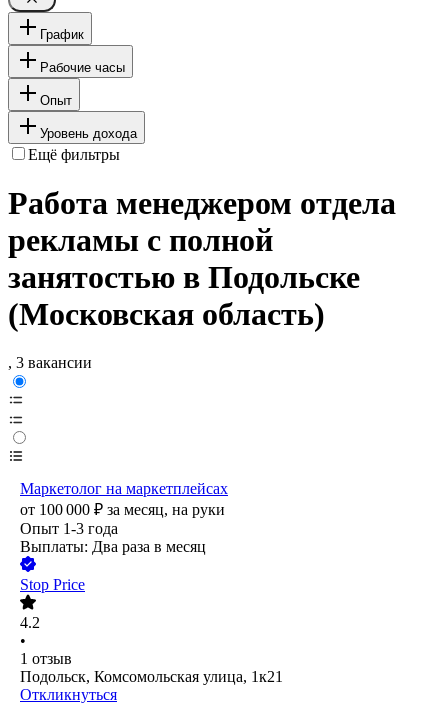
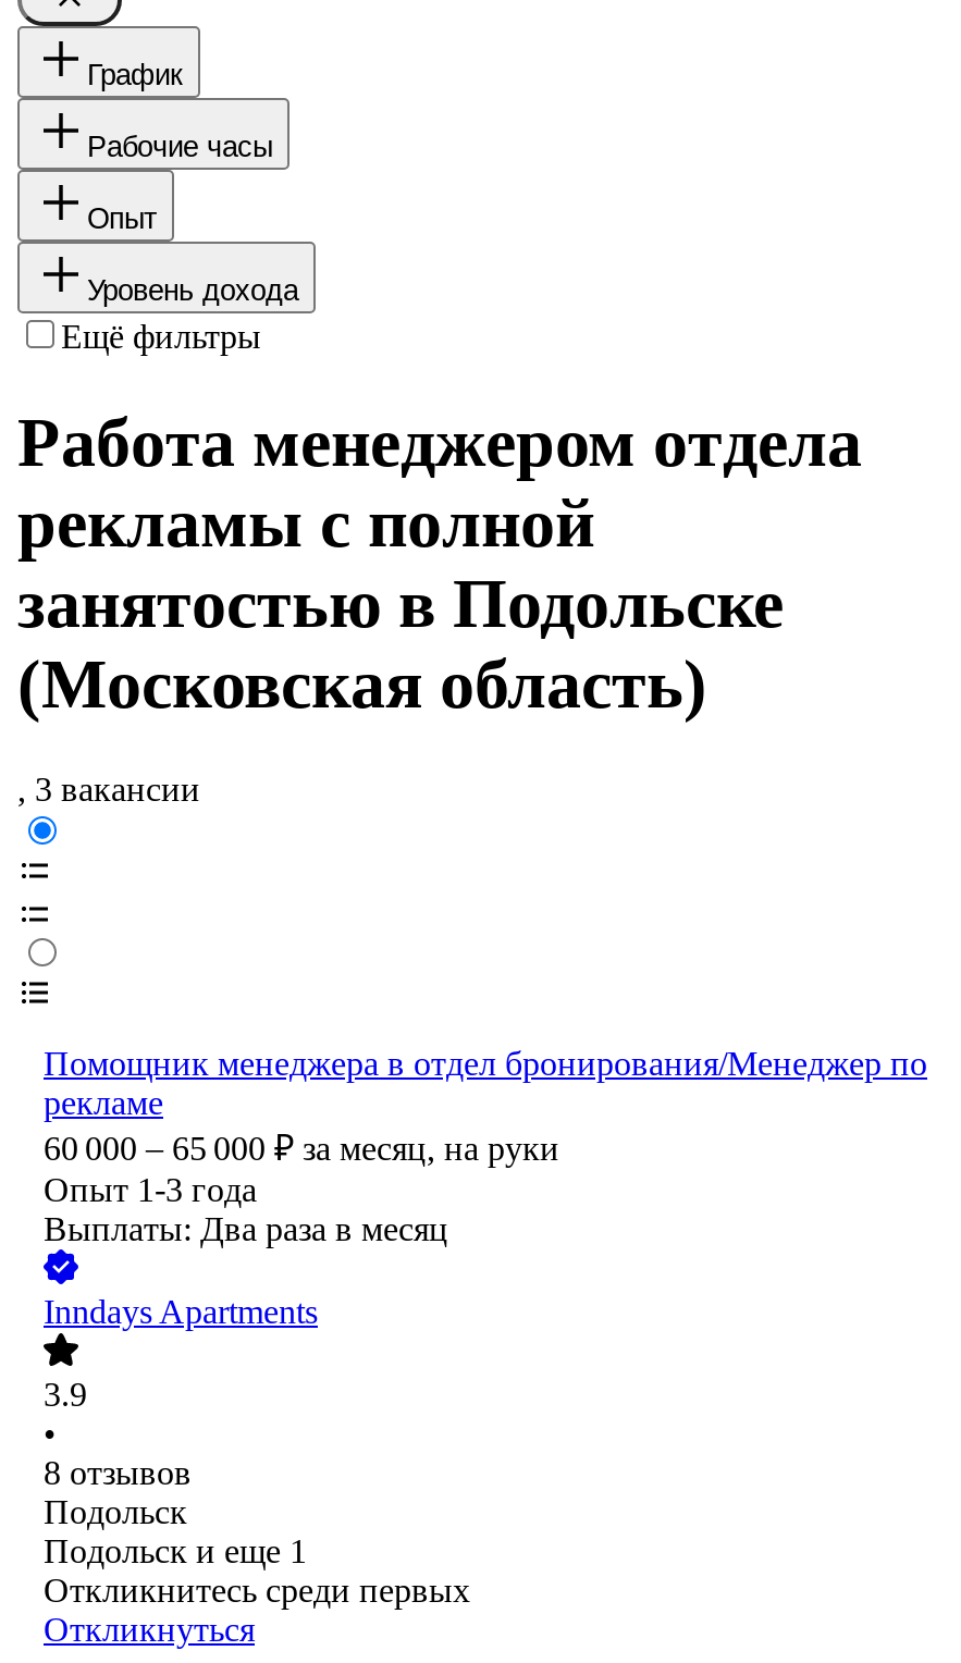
- Маркетолог на маркетплейсах
- от 100 000 ₽ за месяц, на руки
+ Помощник менеджера в отдел бронирования/Менеджер по
+ рекламе
+ 60 000 – 65 000 ₽ за месяц, на руки

- Stop Price
+ Inndays Apartments

- 4.2
+ 3.9

- 1 отзыв
- Подольск, Комсомольская улица, 1к21
+ 8 отзывов
+ Подольск
+ Подольск и еще 1
+ Откликнитесь среди первых
